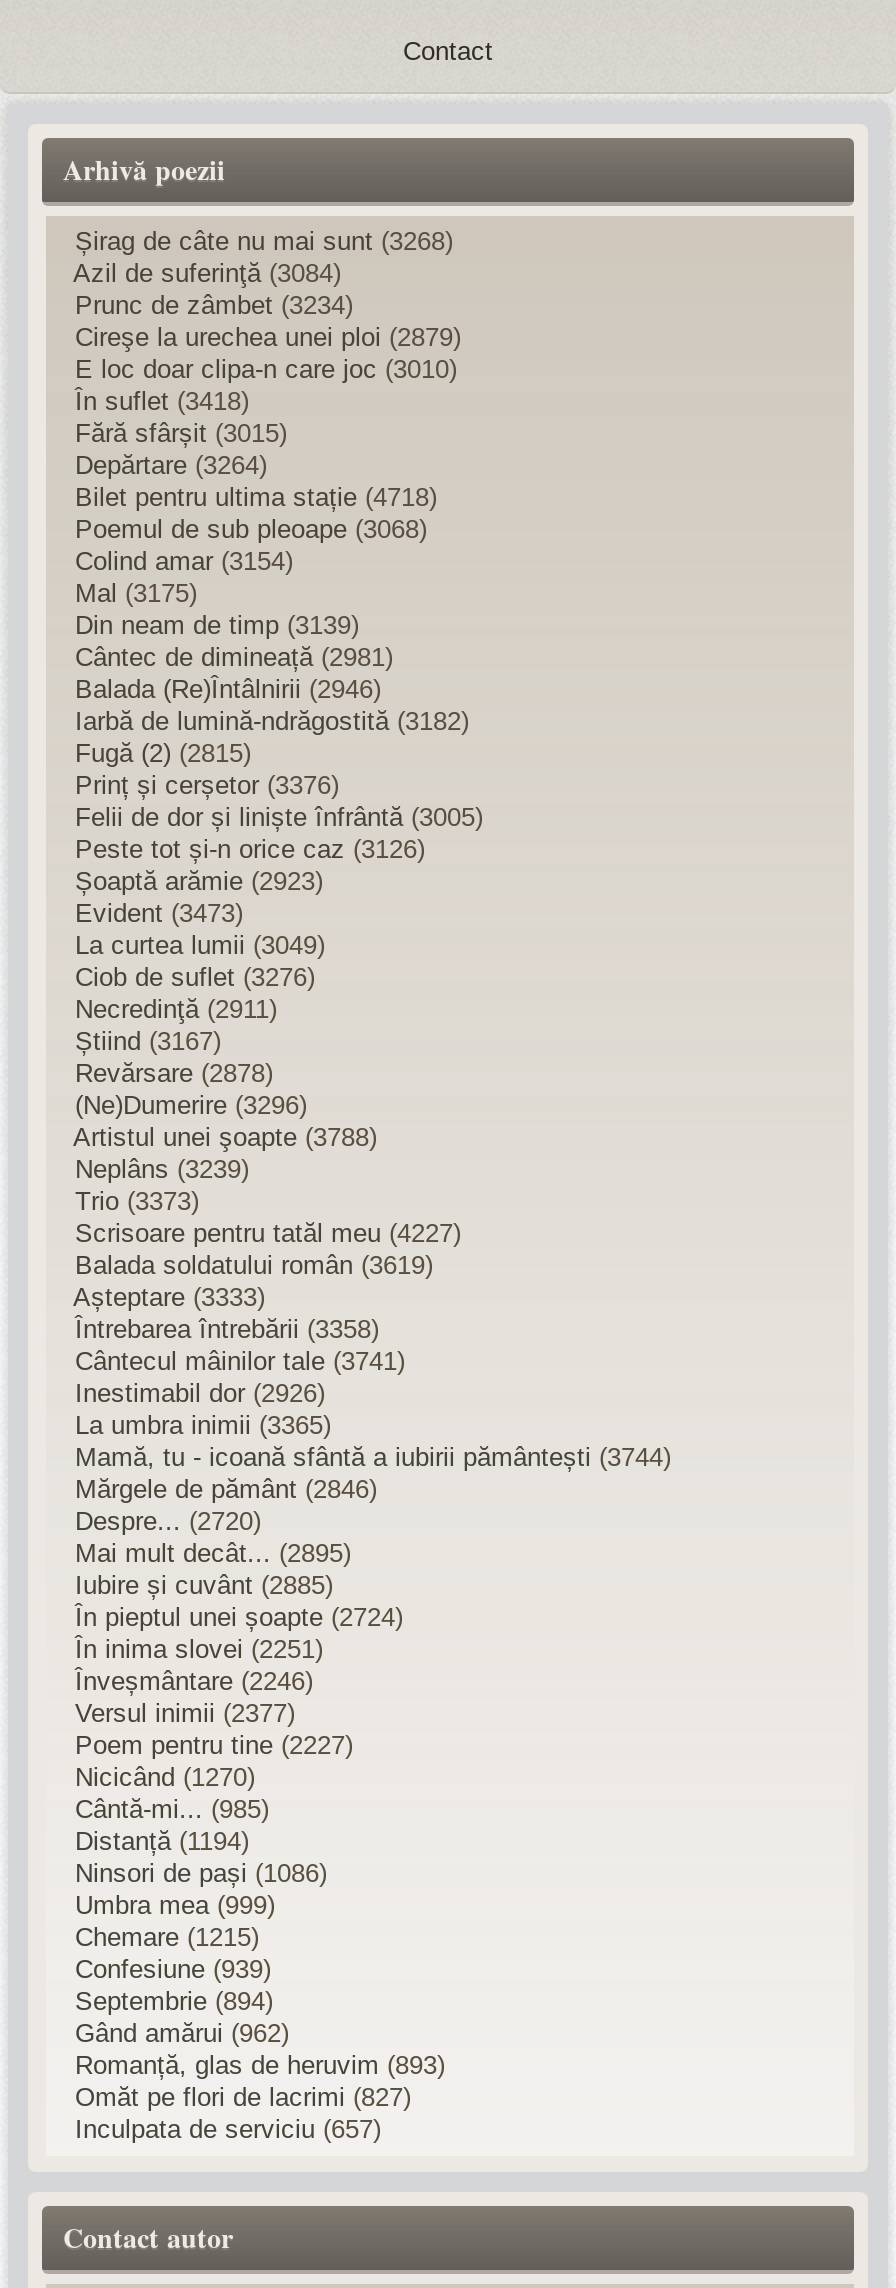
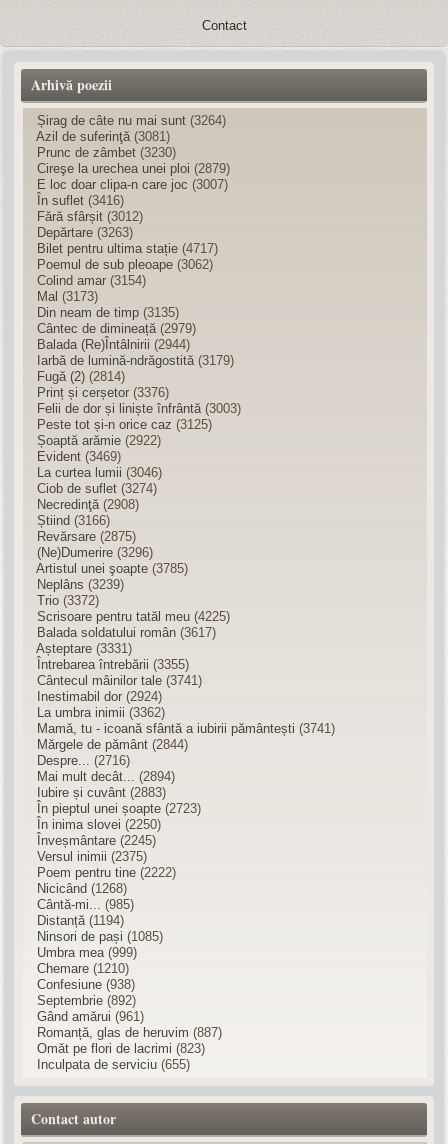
- Șirag de câte nu mai sunt (3268)
+ Șirag de câte nu mai sunt (3264)

- Azil de suferinţă (3084)
+ Azil de suferinţă (3081)

- Prunc de zâmbet (3234)
+ Prunc de zâmbet (3230)

- E loc doar clipa-n care joc (3010)
+ E loc doar clipa-n care joc (3007)

- În suflet (3418)
+ În suflet (3416)

- Fără sfârșit (3015)
+ Fără sfârșit (3012)

- Depărtare (3264)
+ Depărtare (3263)

- Bilet pentru ultima stație (4718)
+ Bilet pentru ultima stație (4717)

- Poemul de sub pleoape (3068)
+ Poemul de sub pleoape (3062)

- Mal (3175)
+ Mal (3173)

- Din neam de timp (3139)
+ Din neam de timp (3135)

- Cântec de dimineață (2981)
+ Cântec de dimineață (2979)

- Balada (Re)Întâlnirii (2946)
+ Balada (Re)Întâlnirii (2944)

- Iarbă de lumină-ndrăgostită (3182)
+ Iarbă de lumină-ndrăgostită (3179)

- Fugă (2) (2815)
+ Fugă (2) (2814)

- Felii de dor și liniște înfrântă (3005)
+ Felii de dor și liniște înfrântă (3003)

- Peste tot și-n orice caz (3126)
+ Peste tot și-n orice caz (3125)

- Șoaptă arămie (2923)
+ Șoaptă arămie (2922)

- Evident (3473)
+ Evident (3469)

- La curtea lumii (3049)
+ La curtea lumii (3046)

- Ciob de suflet (3276)
+ Ciob de suflet (3274)

- Necredinţă (2911)
+ Necredinţă (2908)

- Știind (3167)
+ Știind (3166)

- Revărsare (2878)
+ Revărsare (2875)

- Artistul unei şoapte (3788)
+ Artistul unei şoapte (3785)

- Trio (3373)
+ Trio (3372)

- Scrisoare pentru tatăl meu (4227)
+ Scrisoare pentru tatăl meu (4225)

- Balada soldatului român (3619)
+ Balada soldatului român (3617)

- Așteptare (3333)
+ Așteptare (3331)

- Întrebarea întrebării (3358)
+ Întrebarea întrebării (3355)

- Inestimabil dor (2926)
+ Inestimabil dor (2924)

- La umbra inimii (3365)
+ La umbra inimii (3362)

- Mamă, tu - icoană sfântă a iubirii pământești (3744)
+ Mamă, tu - icoană sfântă a iubirii pământești (3741)

- Mărgele de pământ (2846)
+ Mărgele de pământ (2844)

- Despre... (2720)
+ Despre... (2716)

- Mai mult decât... (2895)
+ Mai mult decât... (2894)

- Iubire și cuvânt (2885)
+ Iubire și cuvânt (2883)

- În pieptul unei șoapte (2724)
+ În pieptul unei șoapte (2723)

- În inima slovei (2251)
+ În inima slovei (2250)

- Înveșmântare (2246)
+ Înveșmântare (2245)

- Versul inimii (2377)
+ Versul inimii (2375)

- Poem pentru tine (2227)
+ Poem pentru tine (2222)

- Nicicând (1270)
+ Nicicând (1268)

- Ninsori de pași (1086)
+ Ninsori de pași (1085)

- Chemare (1215)
+ Chemare (1210)

- Confesiune (939)
+ Confesiune (938)

- Septembrie (894)
+ Septembrie (892)

- Gând amărui (962)
+ Gând amărui (961)

- Romanță, glas de heruvim (893)
+ Romanță, glas de heruvim (887)

- Omăt pe flori de lacrimi (827)
+ Omăt pe flori de lacrimi (823)

- Inculpata de serviciu (657)
+ Inculpata de serviciu (655)
